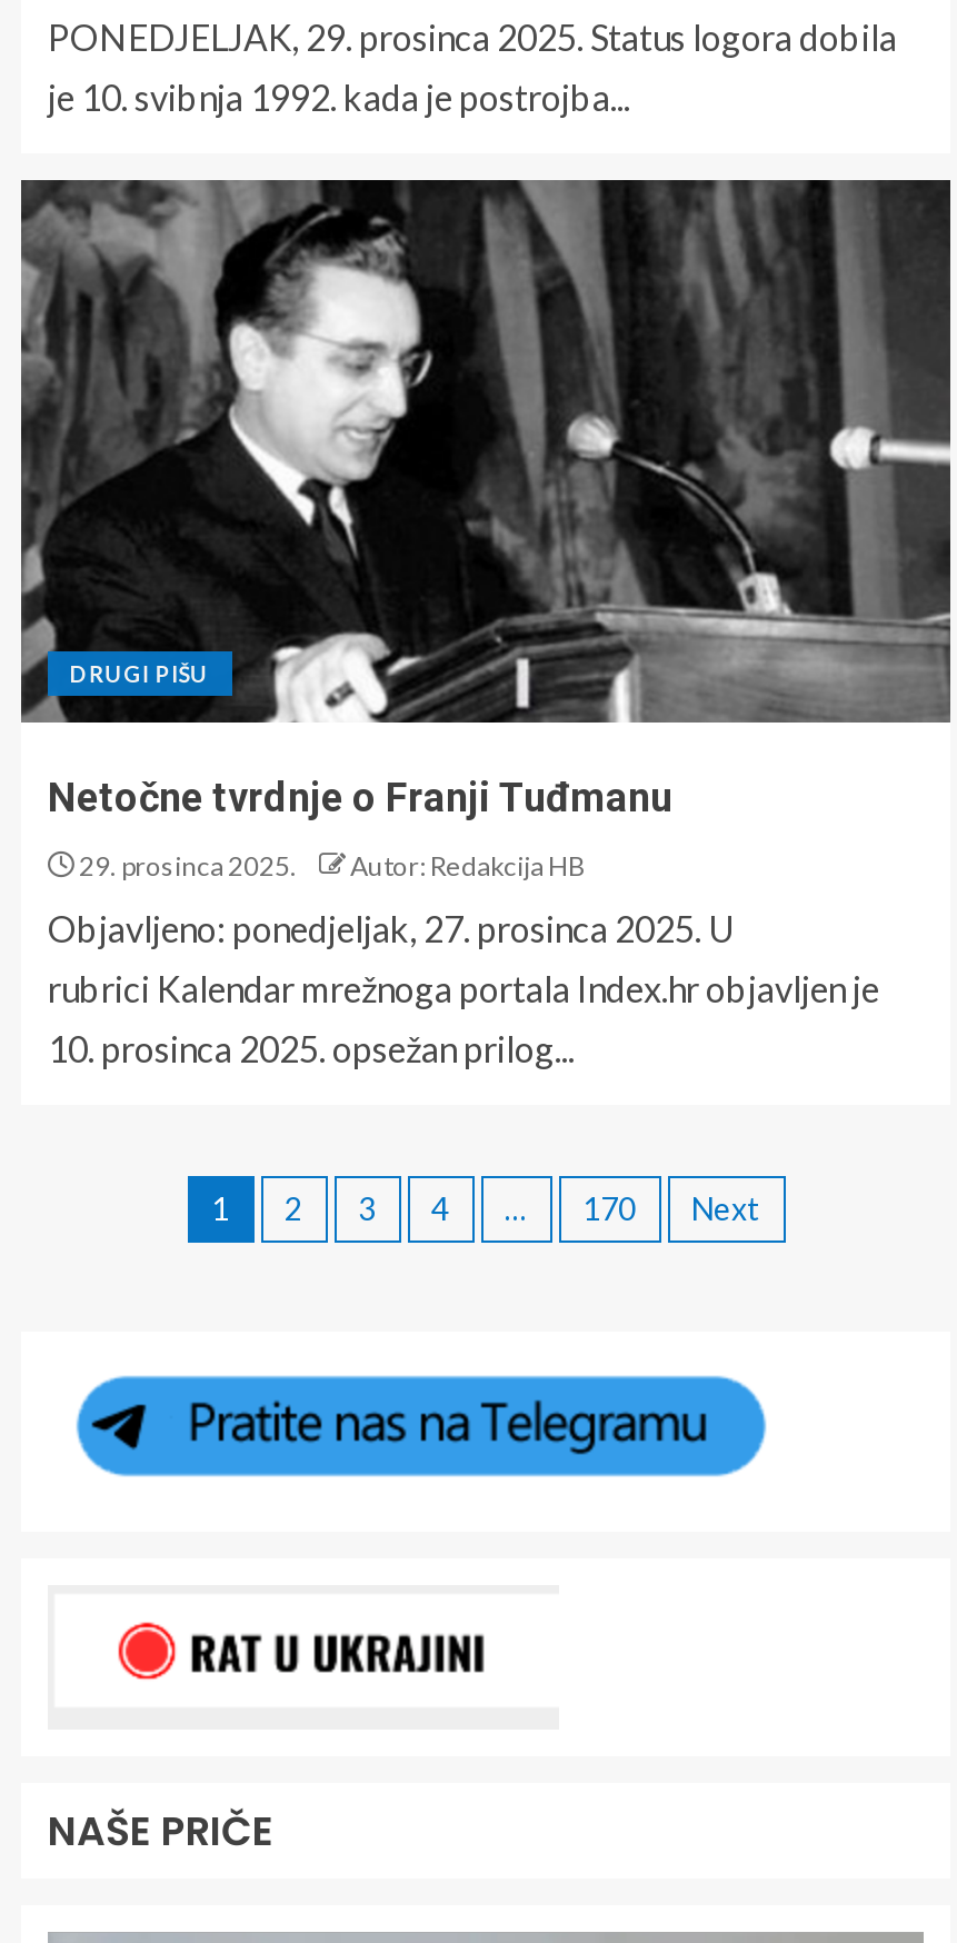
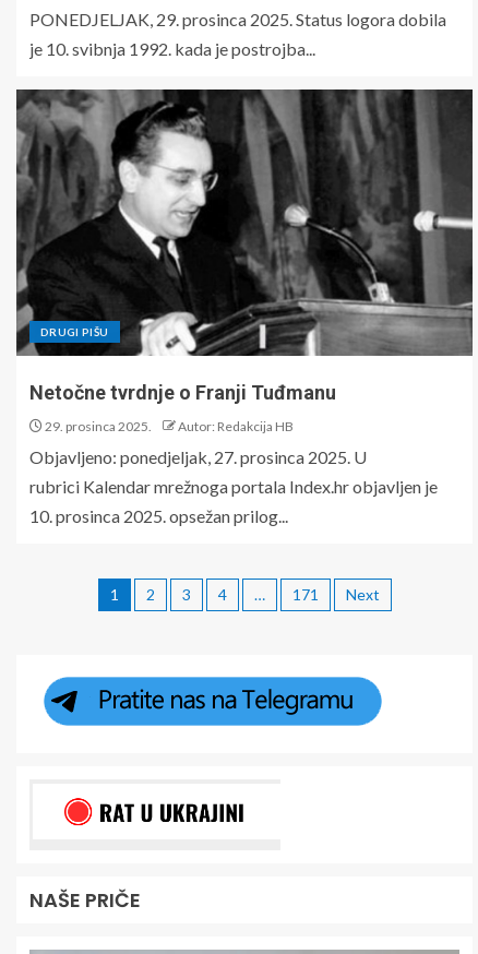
- 170
+ 171
